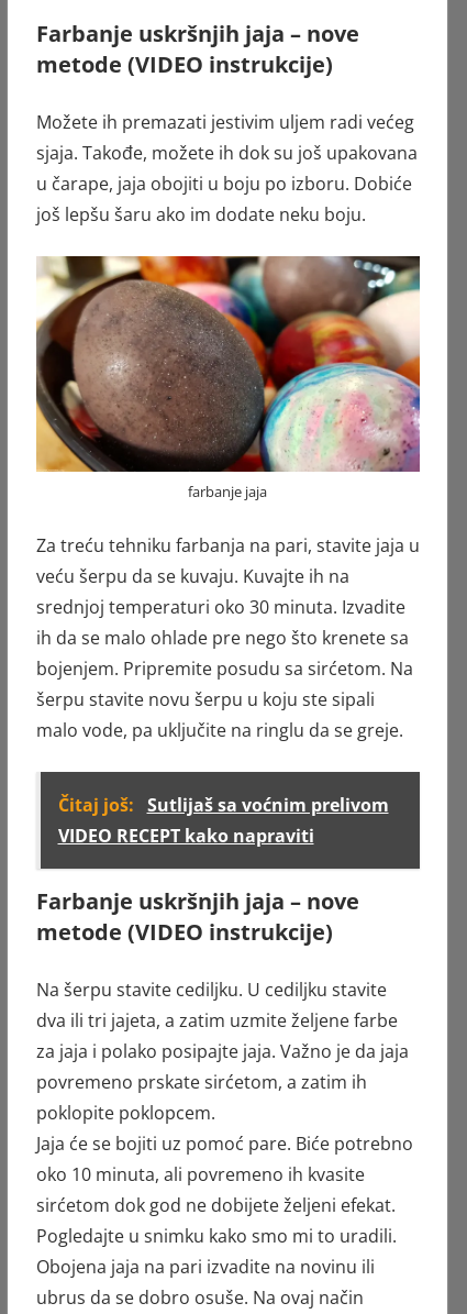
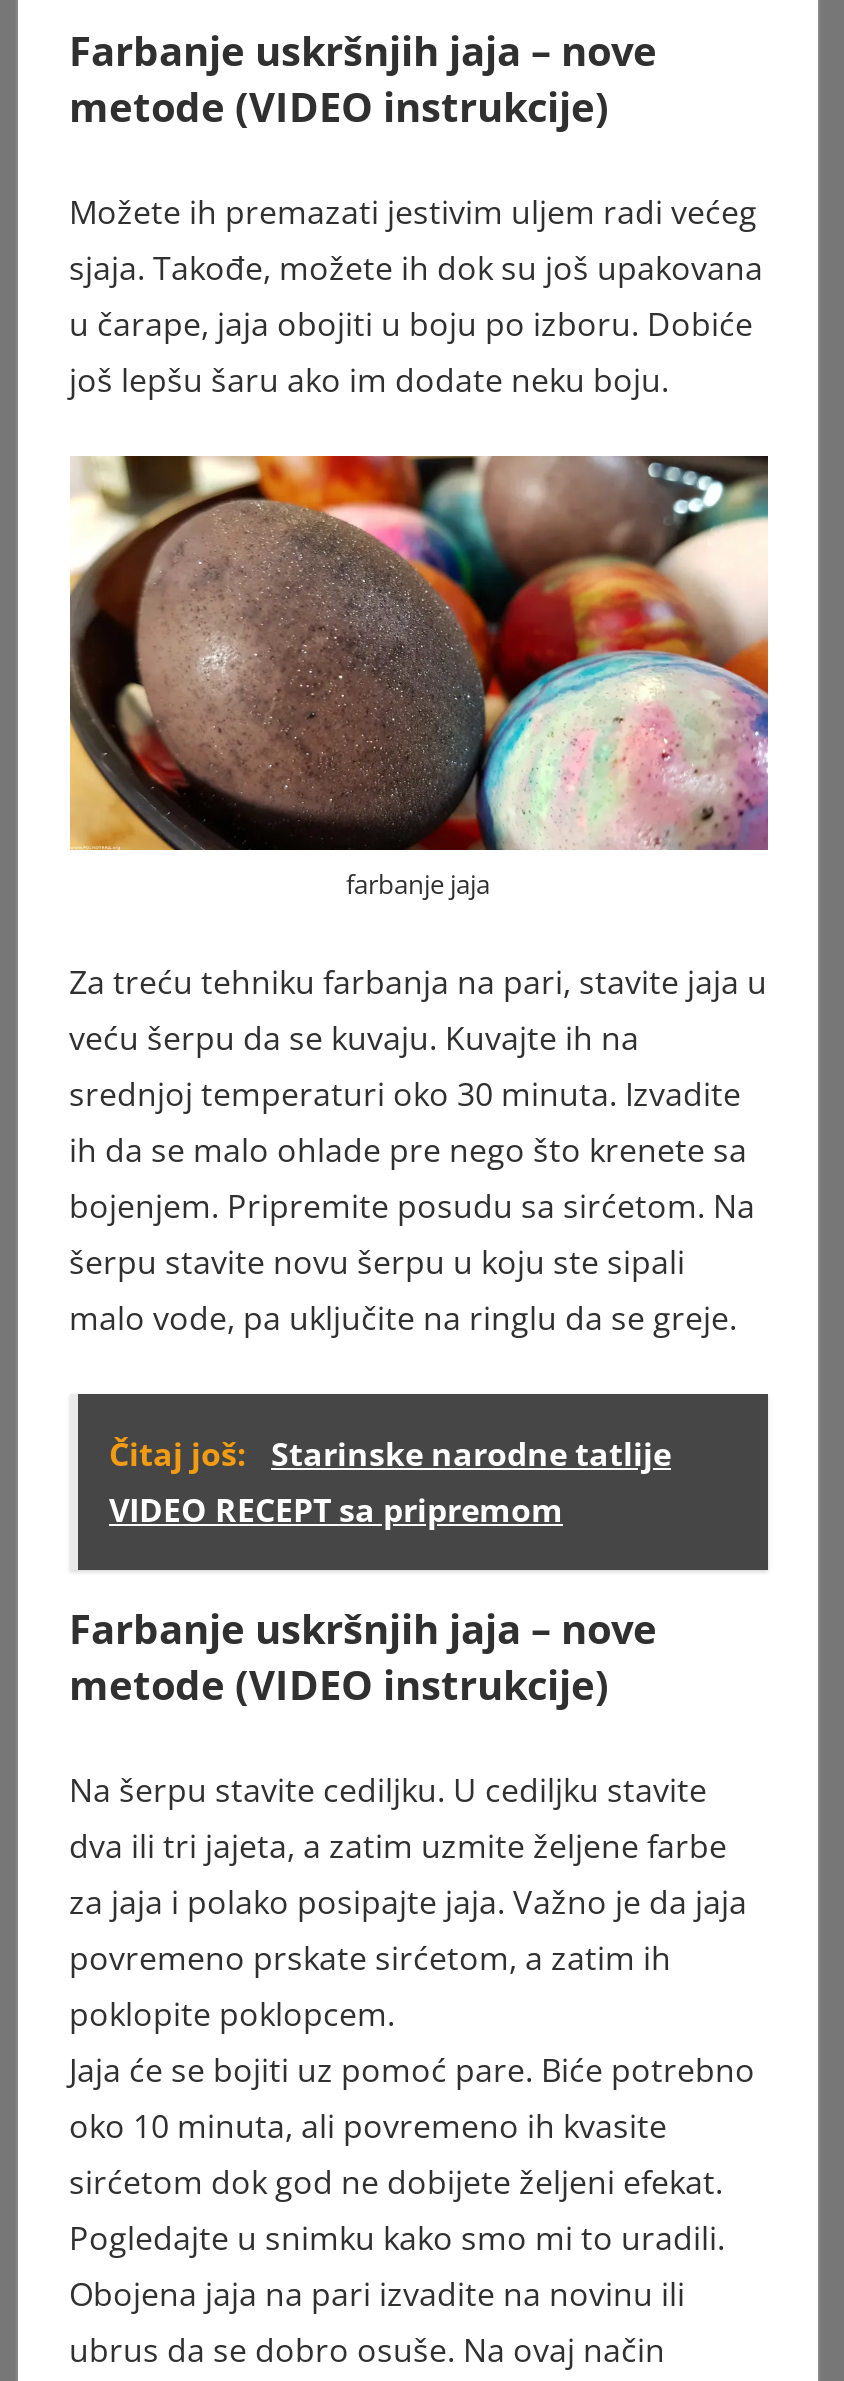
- Čitaj još: Sutlijaš sa voćnim prelivom
- VIDEO RECEPT kako napraviti
+ Čitaj još: Starinske narodne tatlije
+ VIDEO RECEPT sa pripremom
